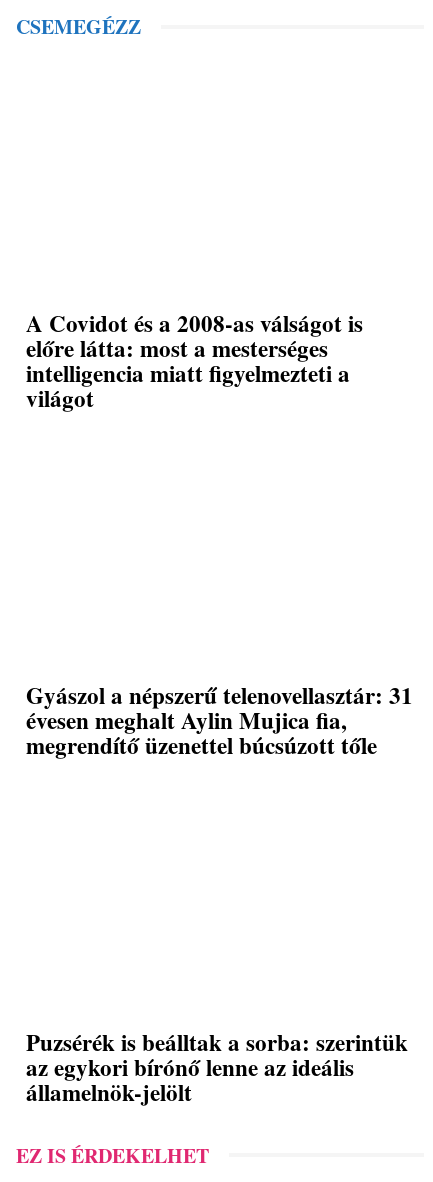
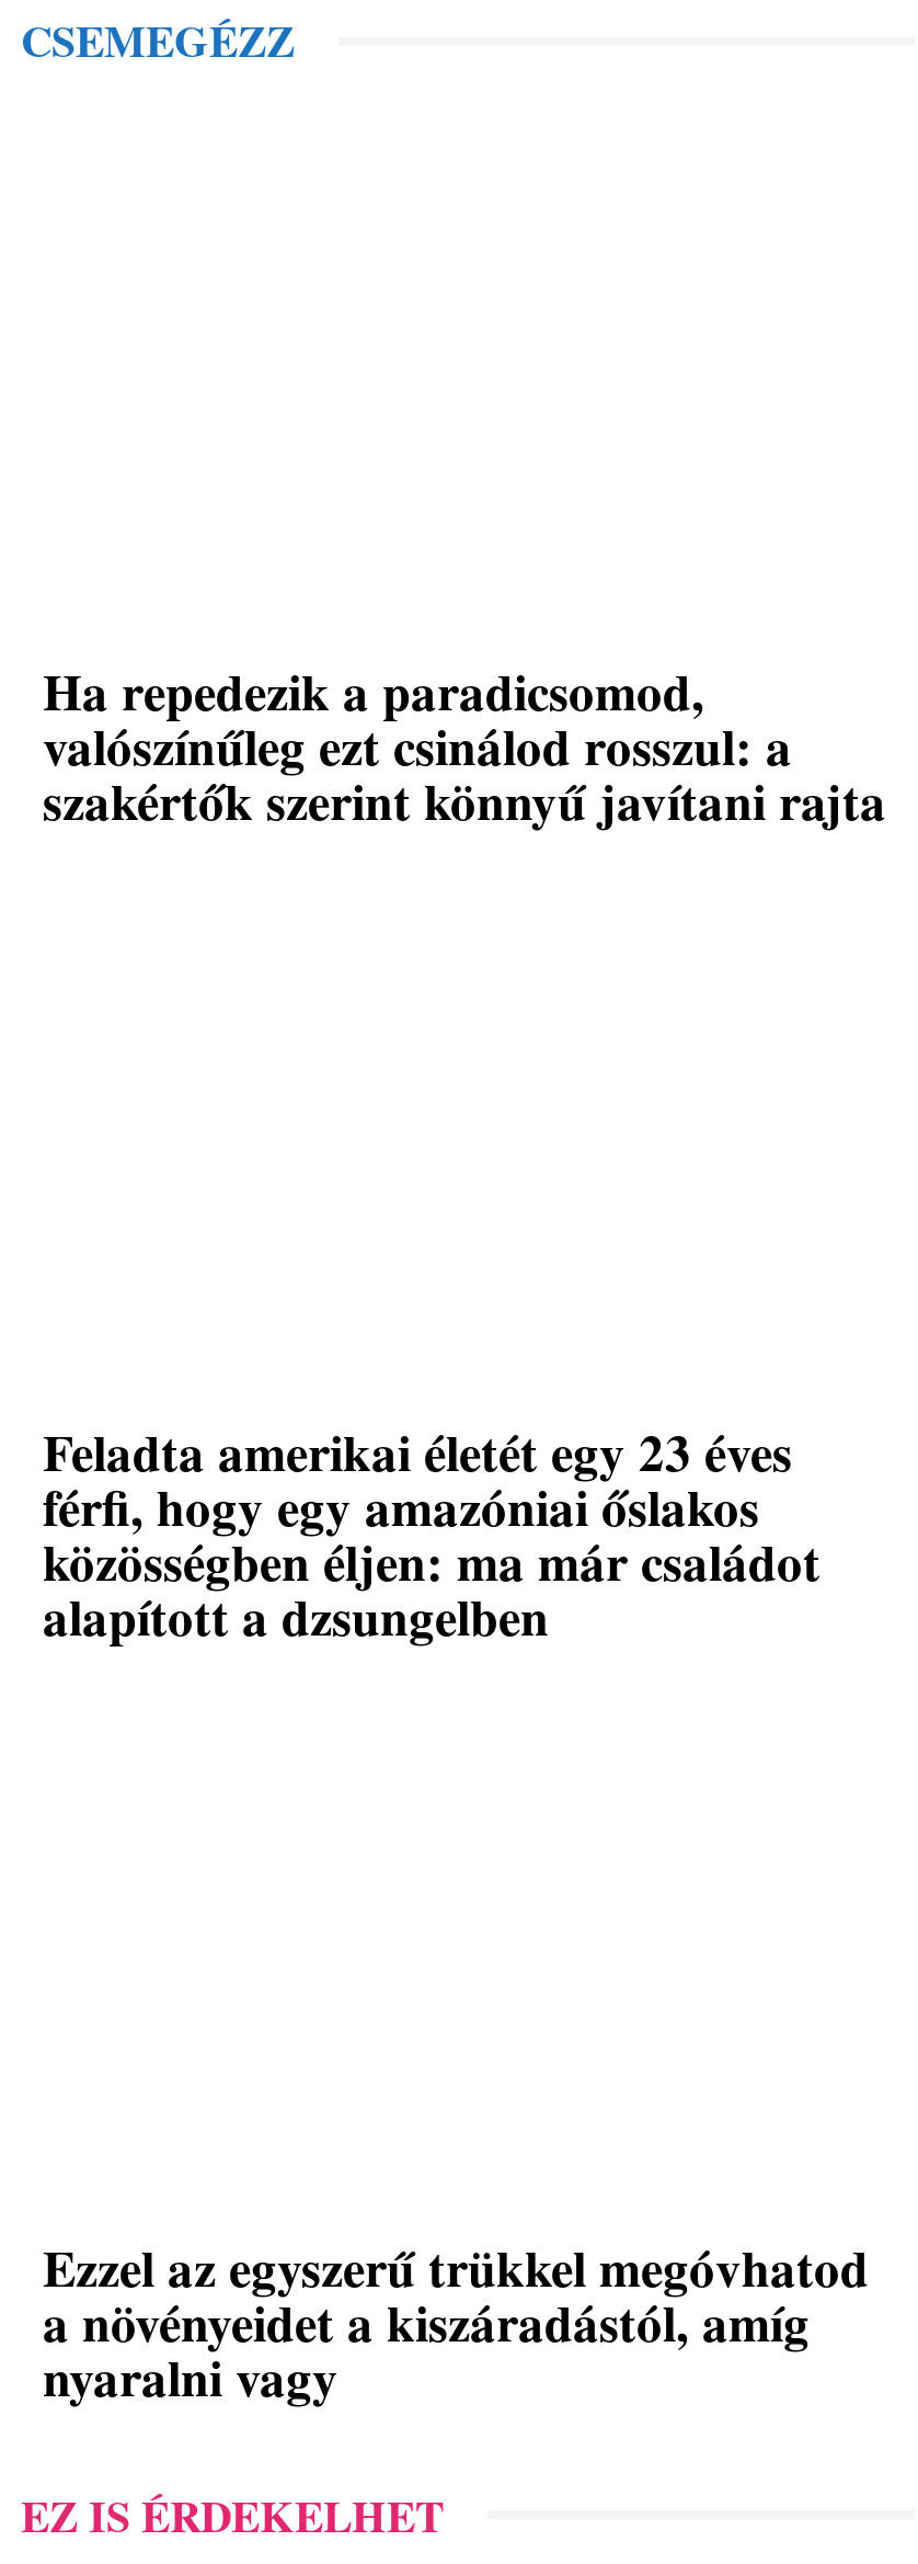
- A Covidot és a 2008-as válságot is
- előre látta: most a mesterséges
- intelligencia miatt figyelmezteti a
- világot
+ Ha repedezik a paradicsomod,
+ valószínűleg ezt csinálod rosszul: a
+ szakértők szerint könnyű javítani rajta

- Gyászol a népszerű telenovellasztár: 31
- évesen meghalt Aylin Mujica fia,
- megrendítő üzenettel búcsúzott tőle
+ Feladta amerikai életét egy 23 éves
+ férfi, hogy egy amazóniai őslakos
+ közösségben éljen: ma már családot
+ alapított a dzsungelben

- Puzsérék is beálltak a sorba: szerintük
- az egykori bírónő lenne az ideális
- államelnök-jelölt
+ Ezzel az egyszerű trükkel megóvhatod
+ a növényeidet a kiszáradástól, amíg
+ nyaralni vagy
